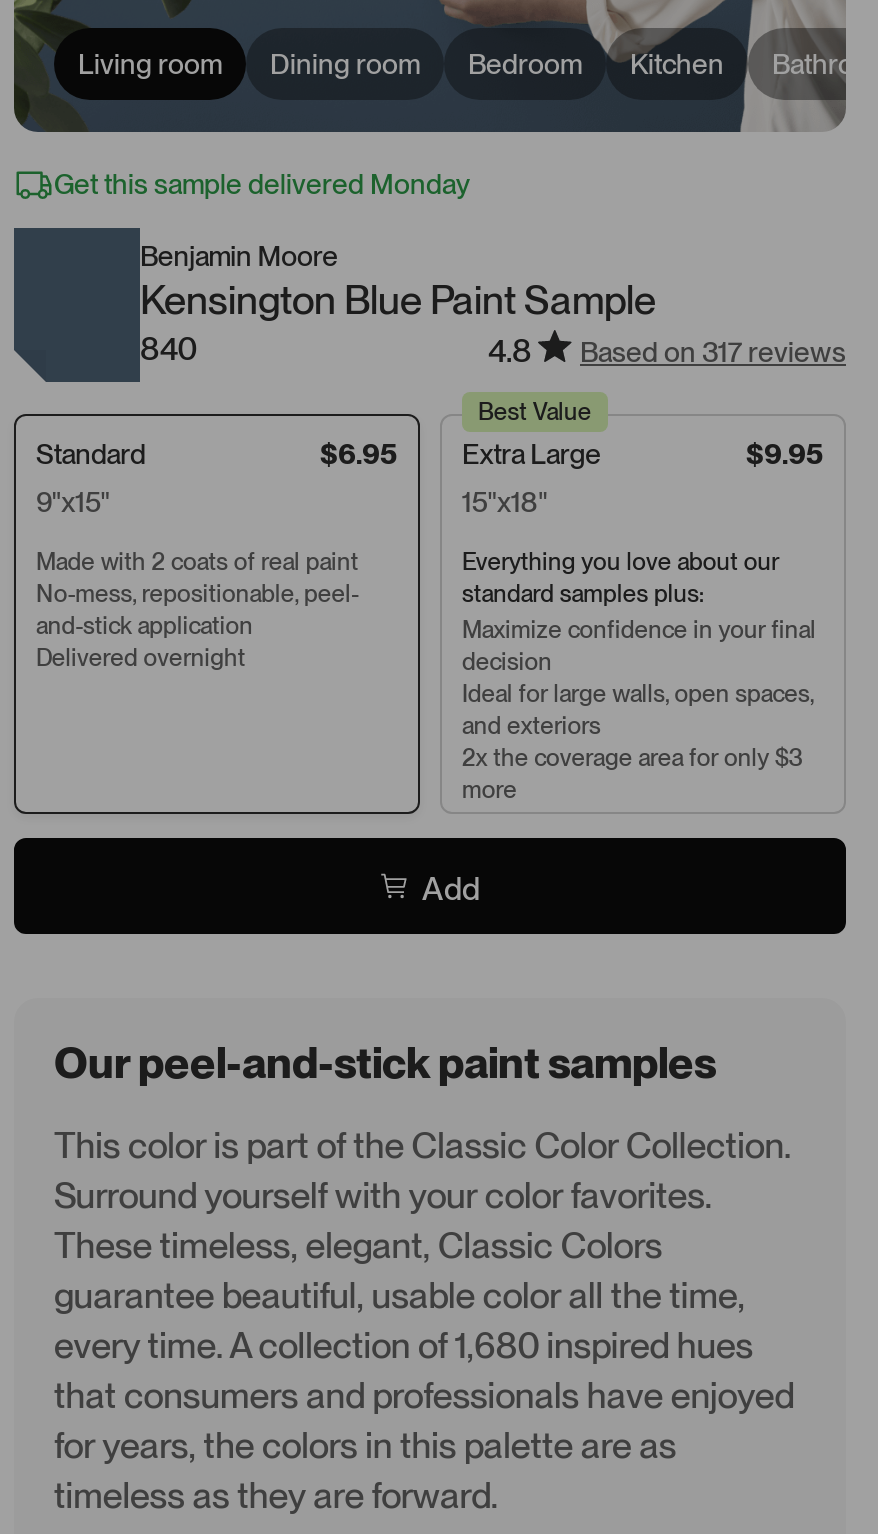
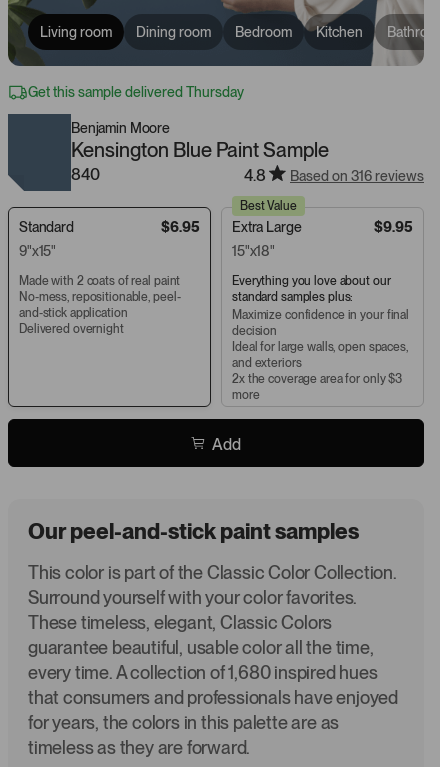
- Get this sample delivered Monday
+ Get this sample delivered Thursday

- Based on 317 reviews
+ Based on 316 reviews
